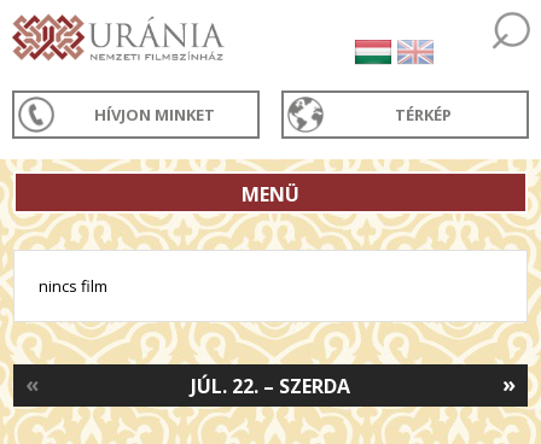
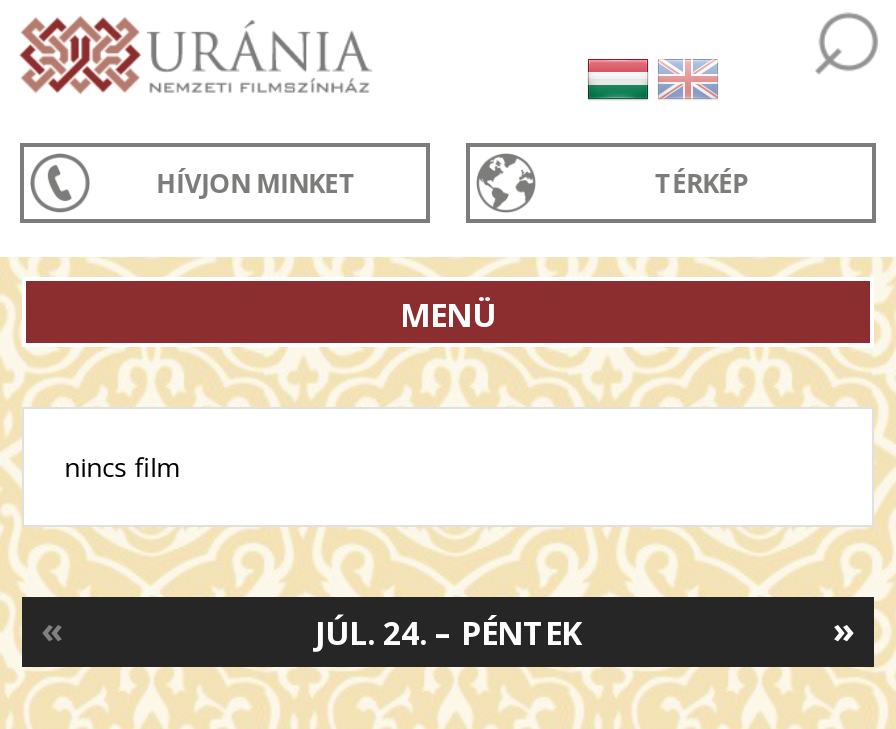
- JÚL. 22. – SZERDA
+ JÚL. 24. – PÉNTEK
